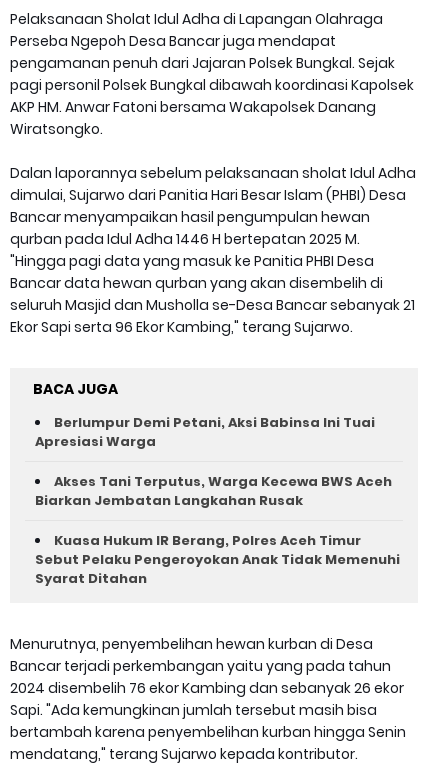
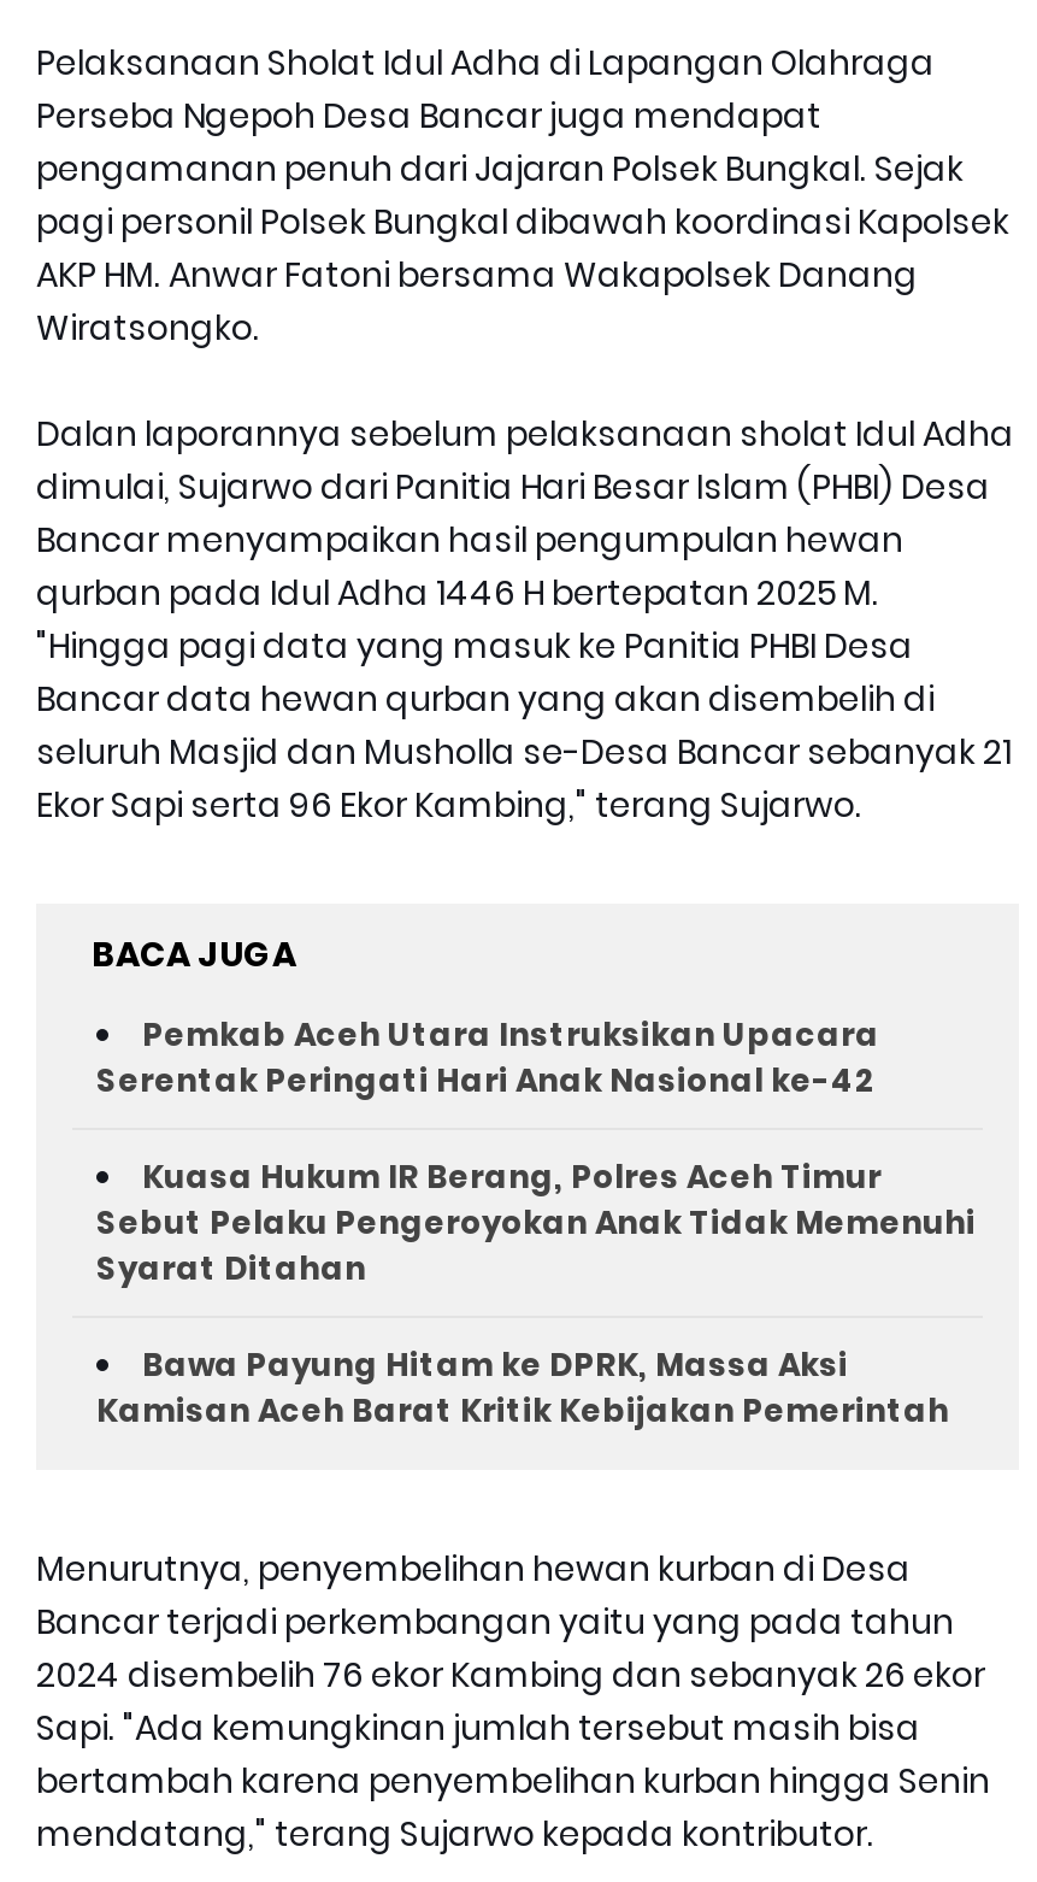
- Berlumpur Demi Petani, Aksi Babinsa Ini Tuai
- Apresiasi Warga
- Akses Tani Terputus, Warga Kecewa BWS Aceh
- Biarkan Jembatan Langkahan Rusak
+ Pemkab Aceh Utara Instruksikan Upacara
+ Serentak Peringati Hari Anak Nasional ke-42

moved up: Kuasa Hukum IR Berang, Polres Aceh Timur | Sebut Pelaku Pengeroyokan Anak Tidak Memenuhi | Syarat Ditahan

+ Bawa Payung Hitam ke DPRK, Massa Aksi
+ Kamisan Aceh Barat Kritik Kebijakan Pemerintah
